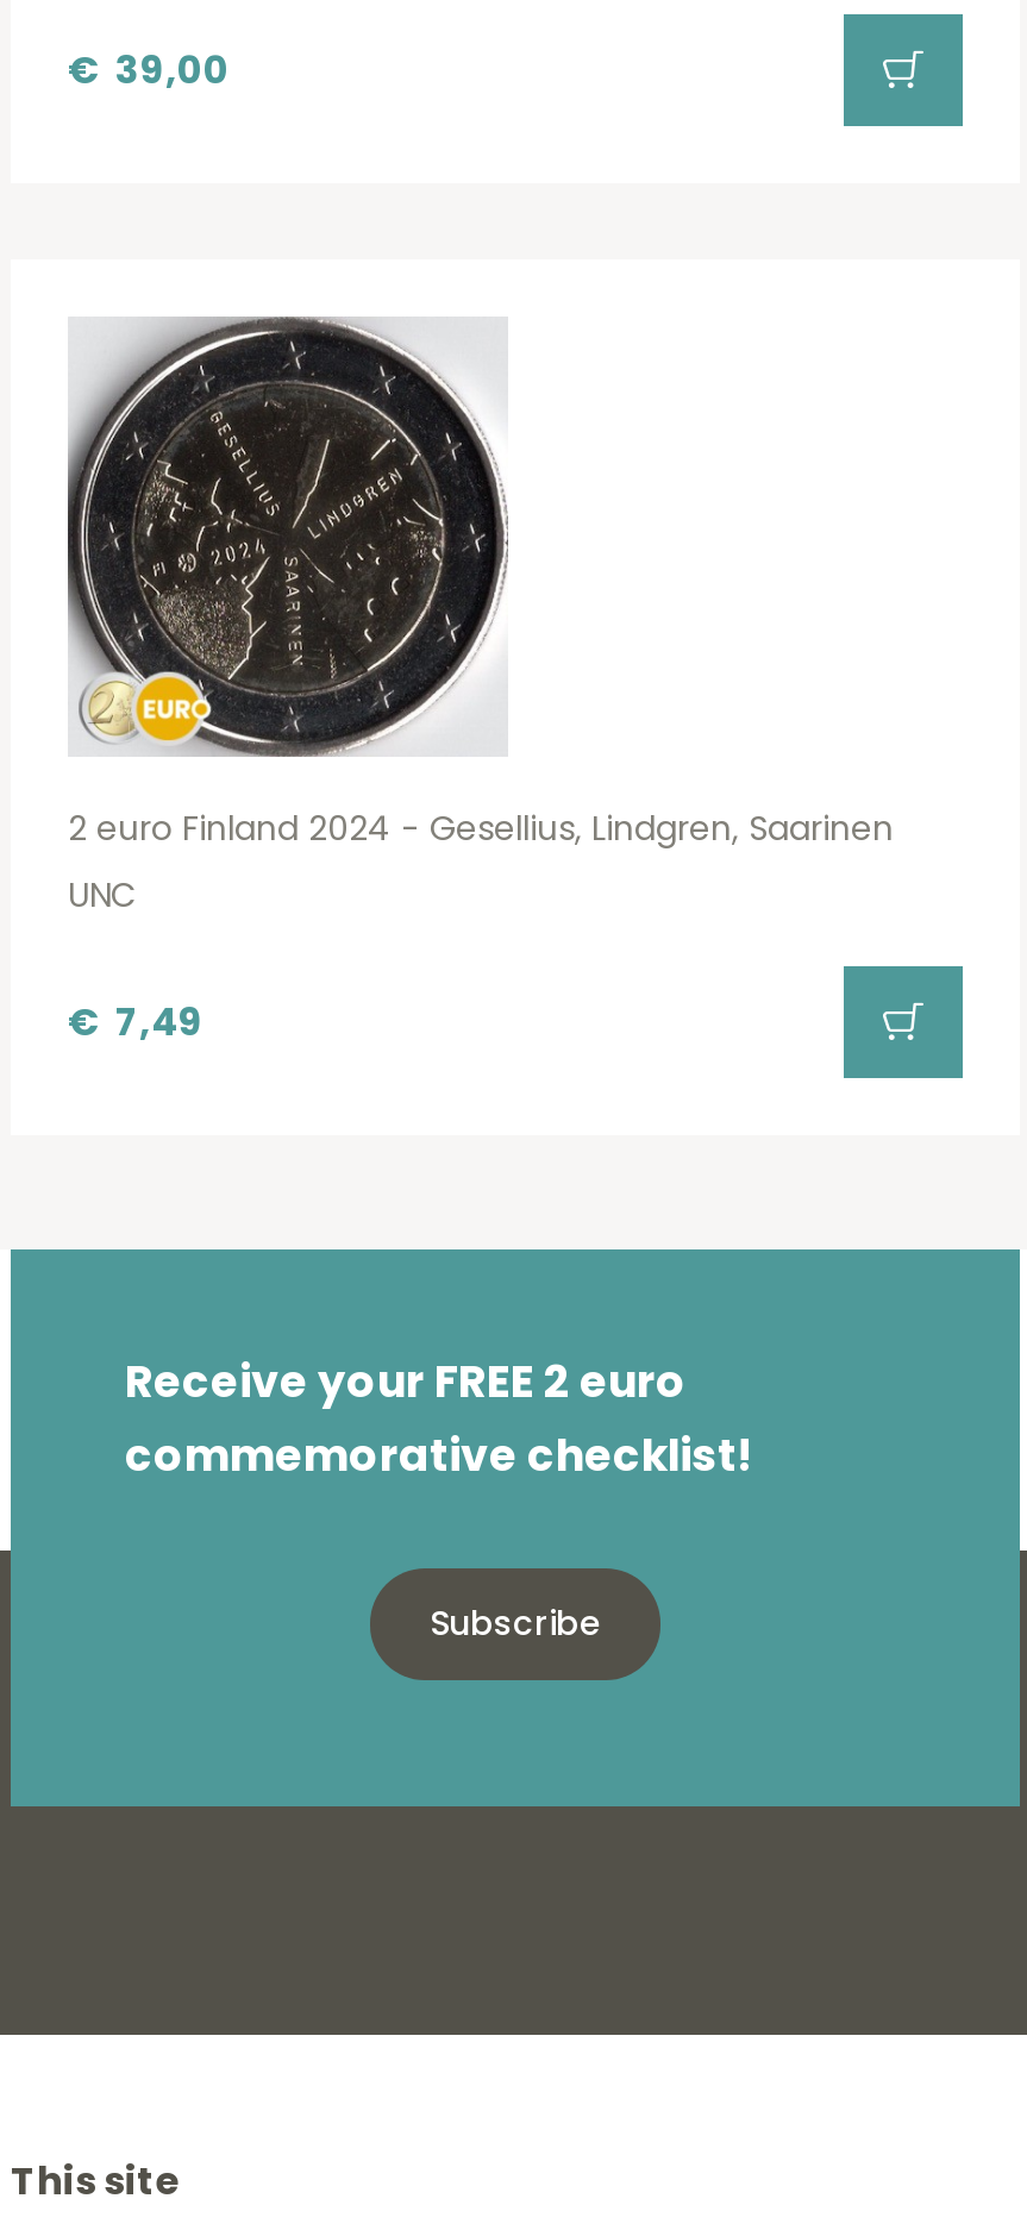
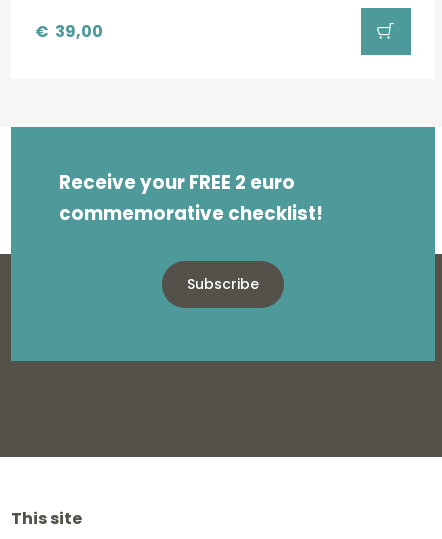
- [image]
- 2 euro Finland 2024 - Gesellius, Lindgren, Saarinen
- UNC
- € 7,49
